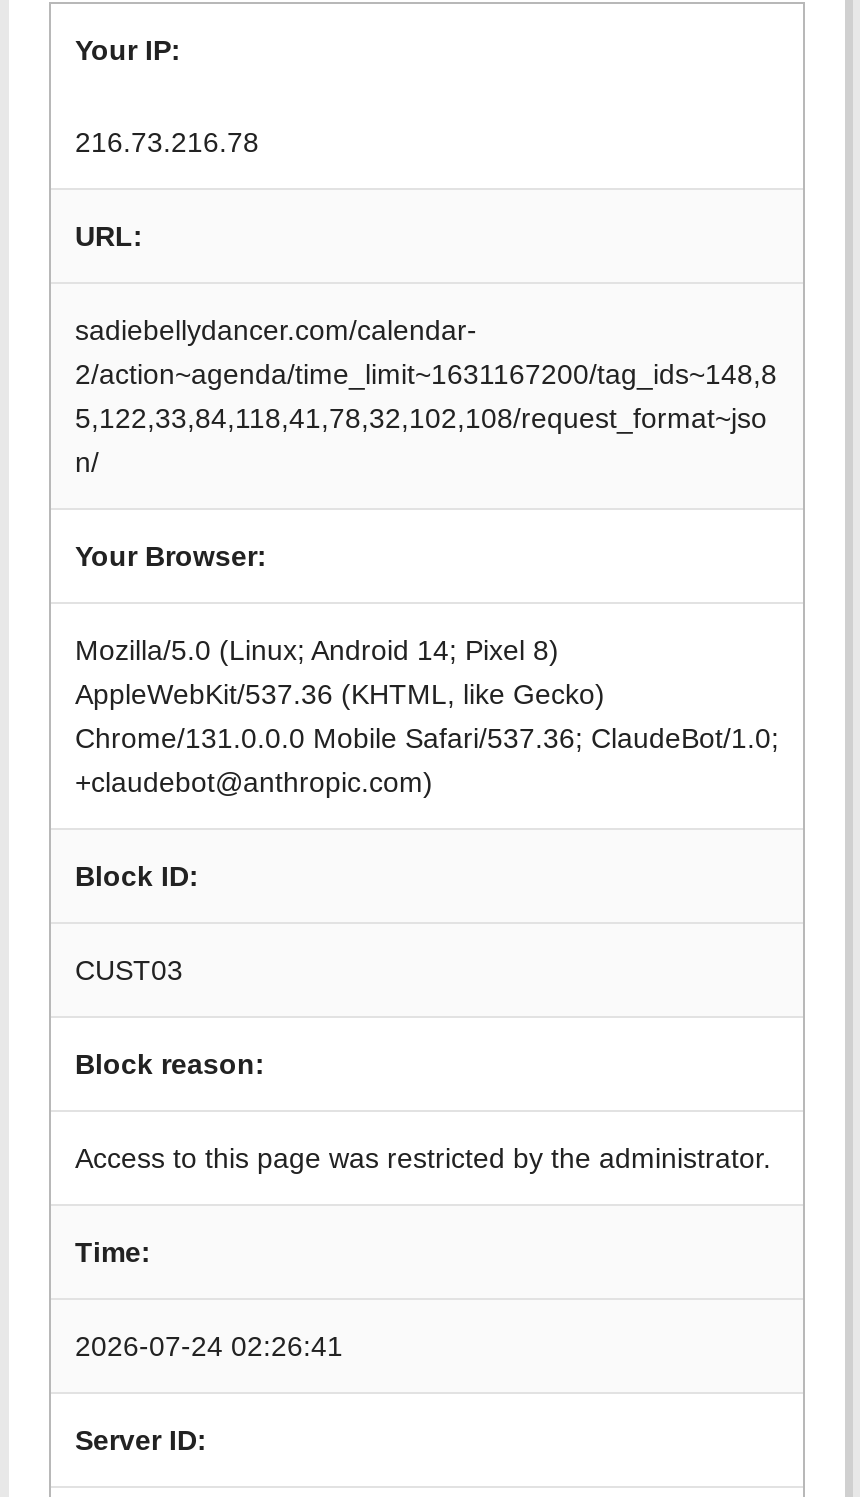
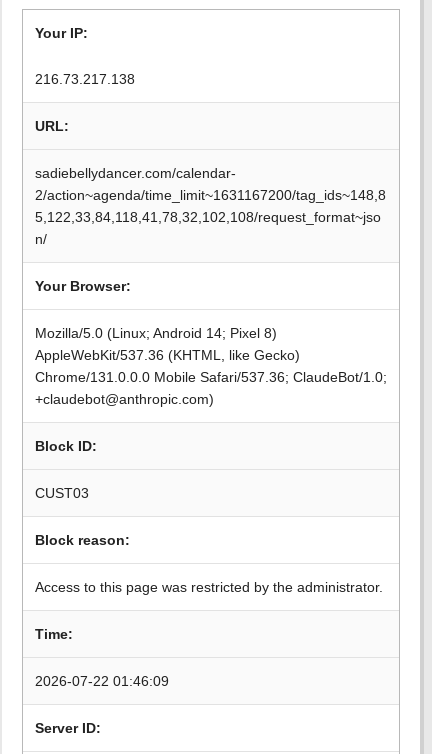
- 216.73.216.78
+ 216.73.217.138

- 2026-07-24 02:26:41
+ 2026-07-22 01:46:09
